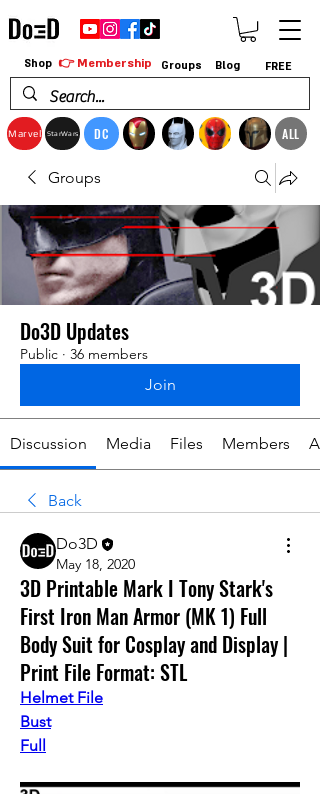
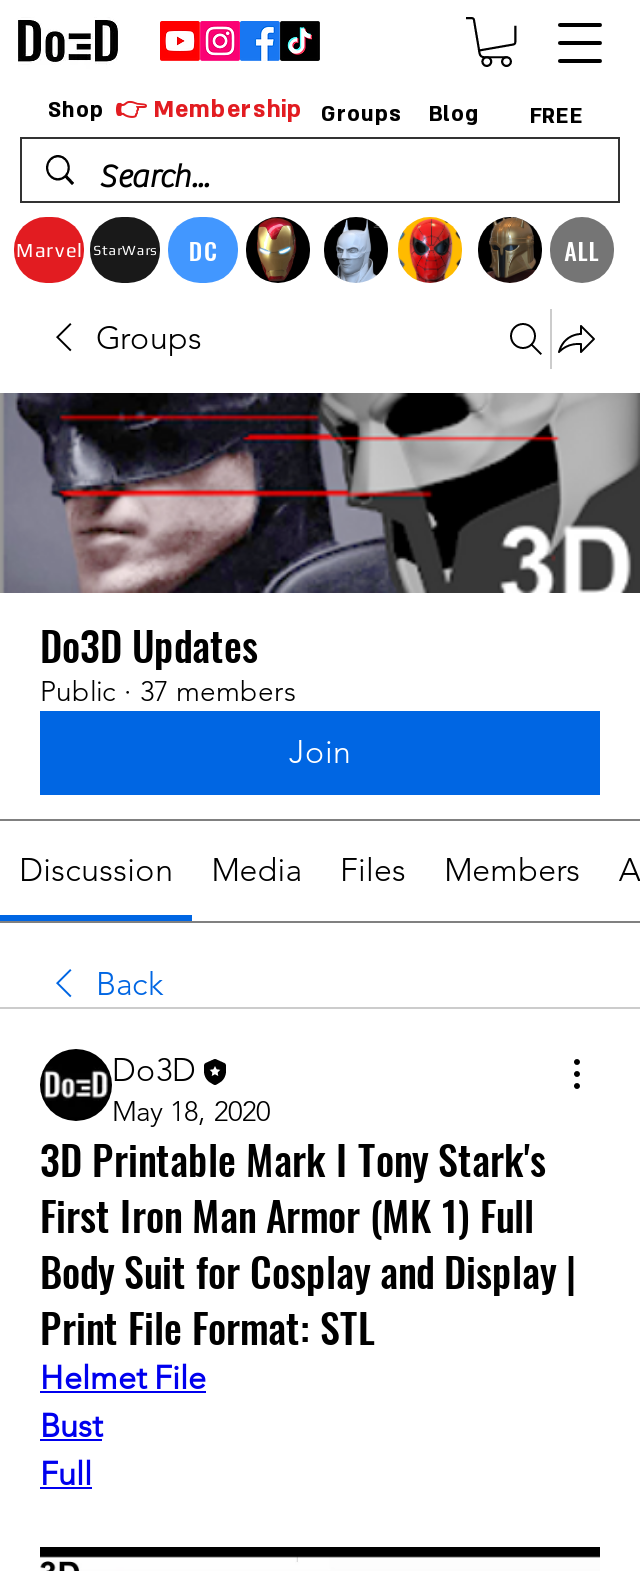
- Public · 36 members
+ Public · 37 members
